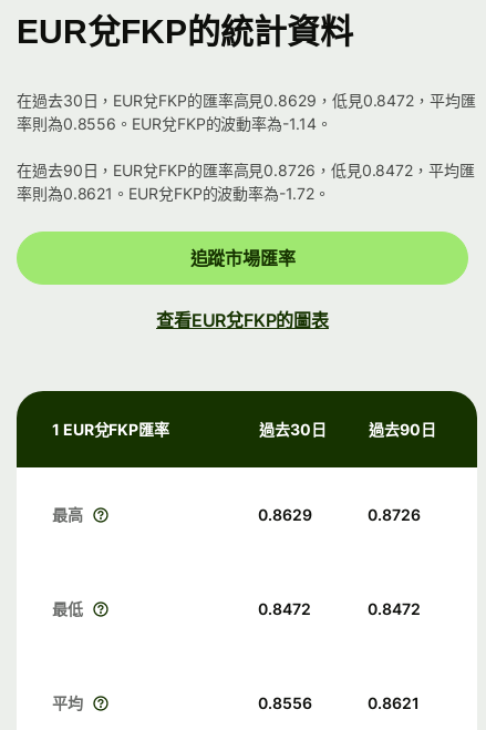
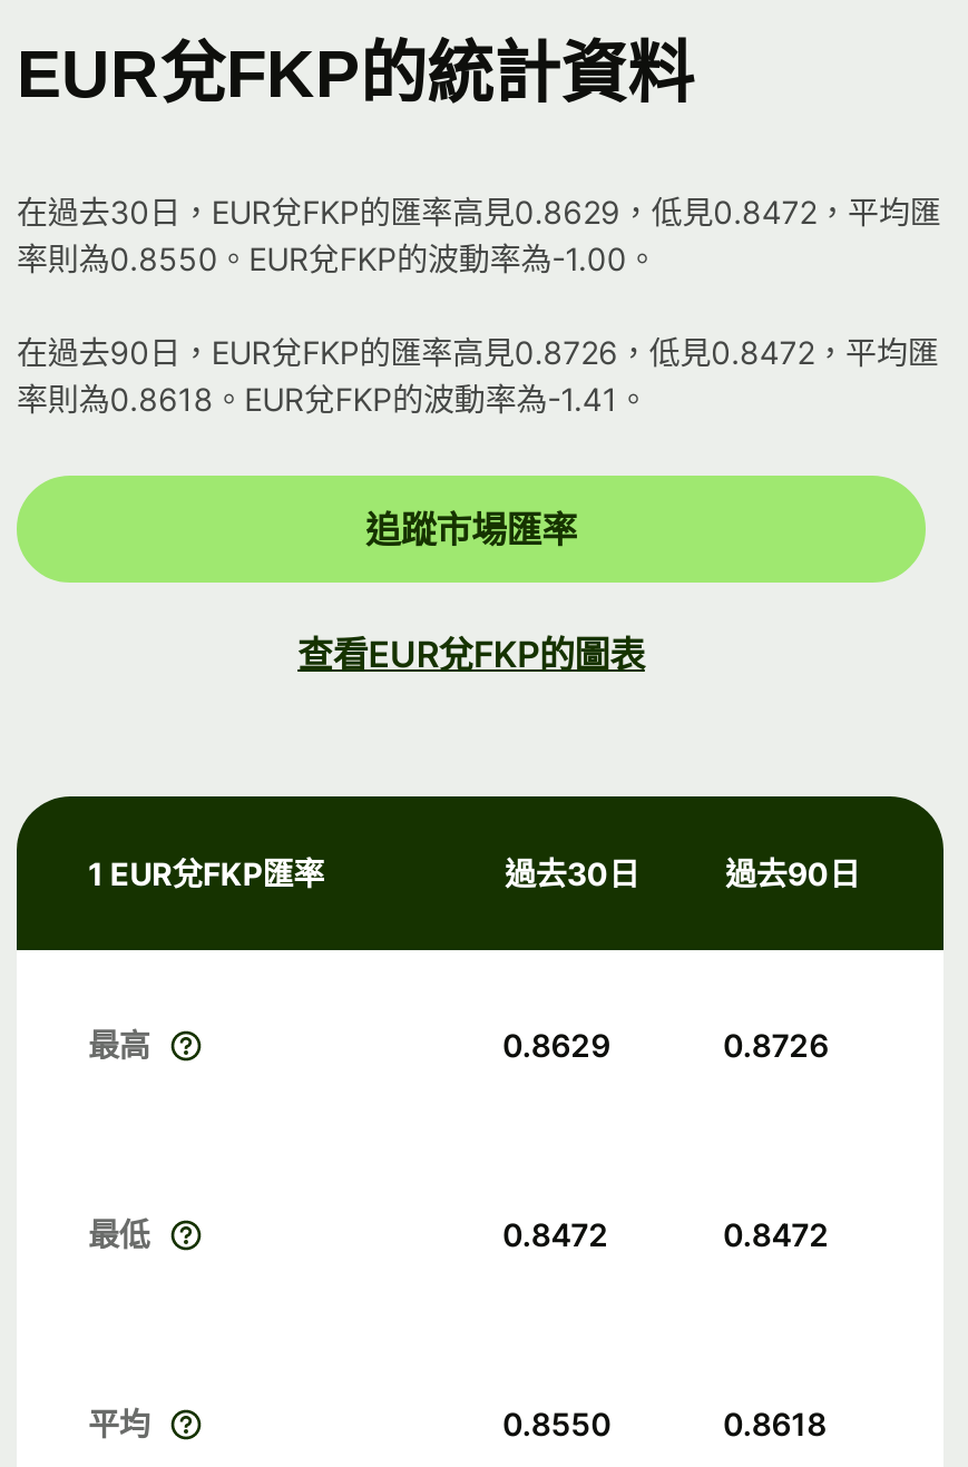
- 率則為0.8556。EUR兌FKP的波動率為-1.14。
+ 率則為0.8550。EUR兌FKP的波動率為-1.00。

- 率則為0.8621。EUR兌FKP的波動率為-1.72。
+ 率則為0.8618。EUR兌FKP的波動率為-1.41。

- 0.8556
+ 0.8550

- 0.8621
+ 0.8618
